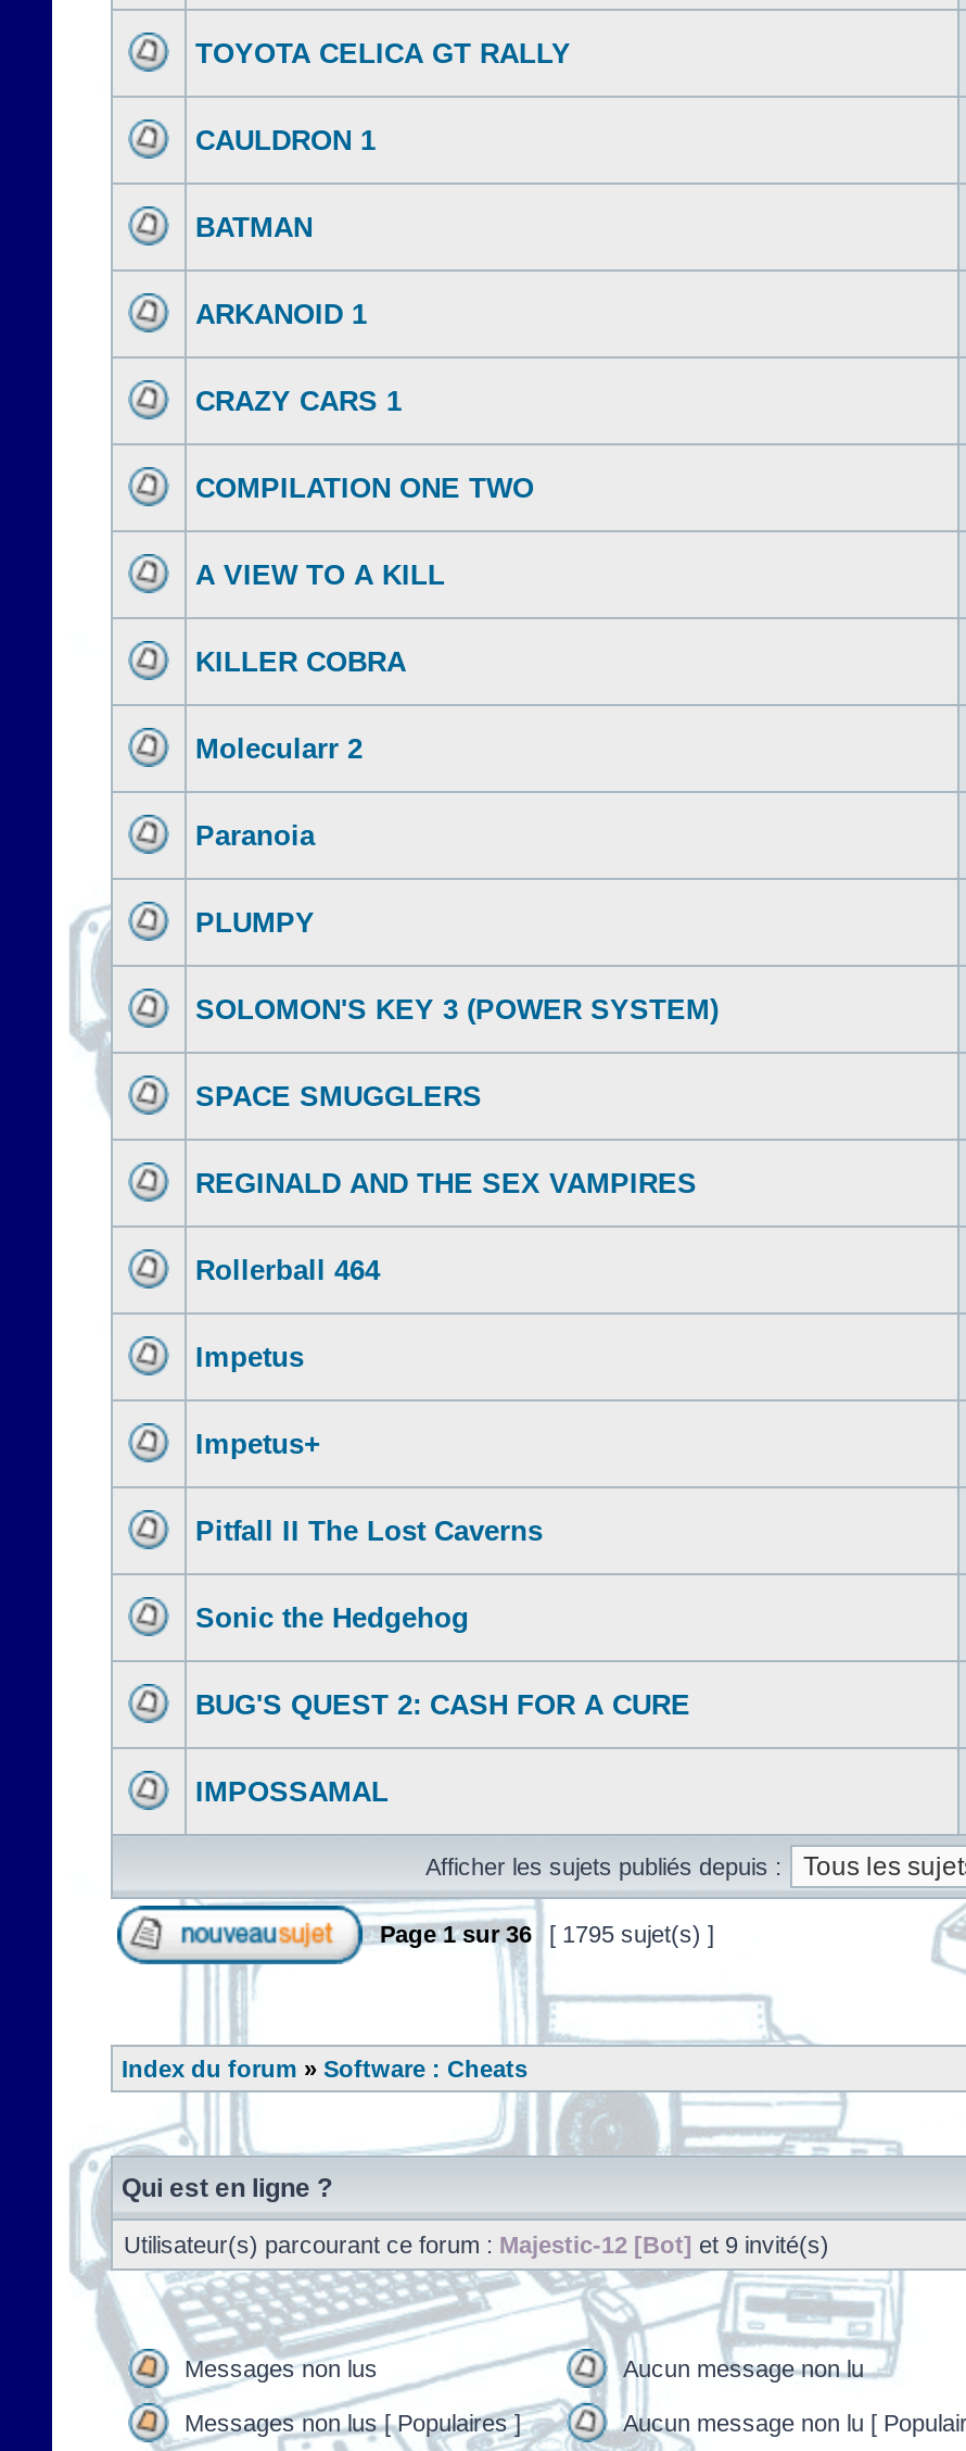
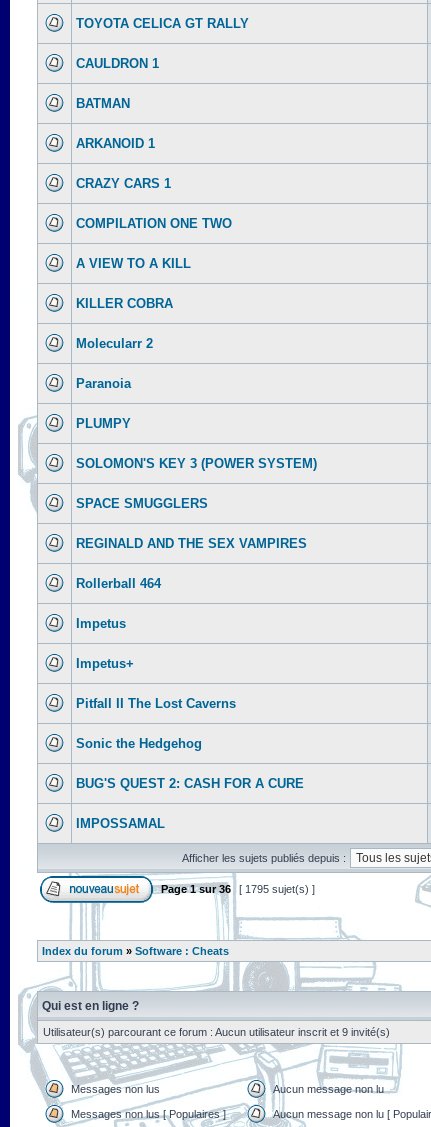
- Utilisateur(s) parcourant ce forum : Majestic-12 [Bot] et 9 invité(s)
+ Utilisateur(s) parcourant ce forum : Aucun utilisateur inscrit et 9 invité(s)
